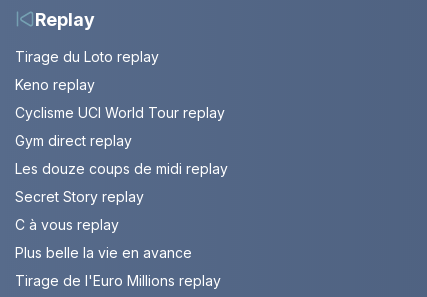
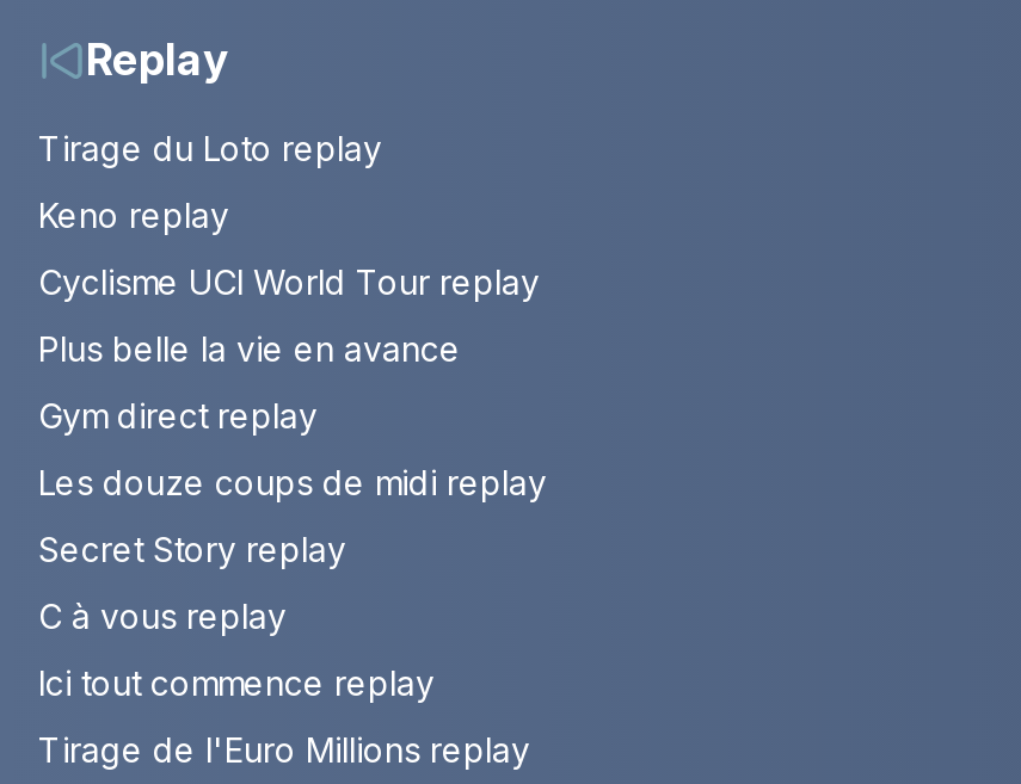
+ Ici tout commence replay

moved up: Plus belle la vie en avance
